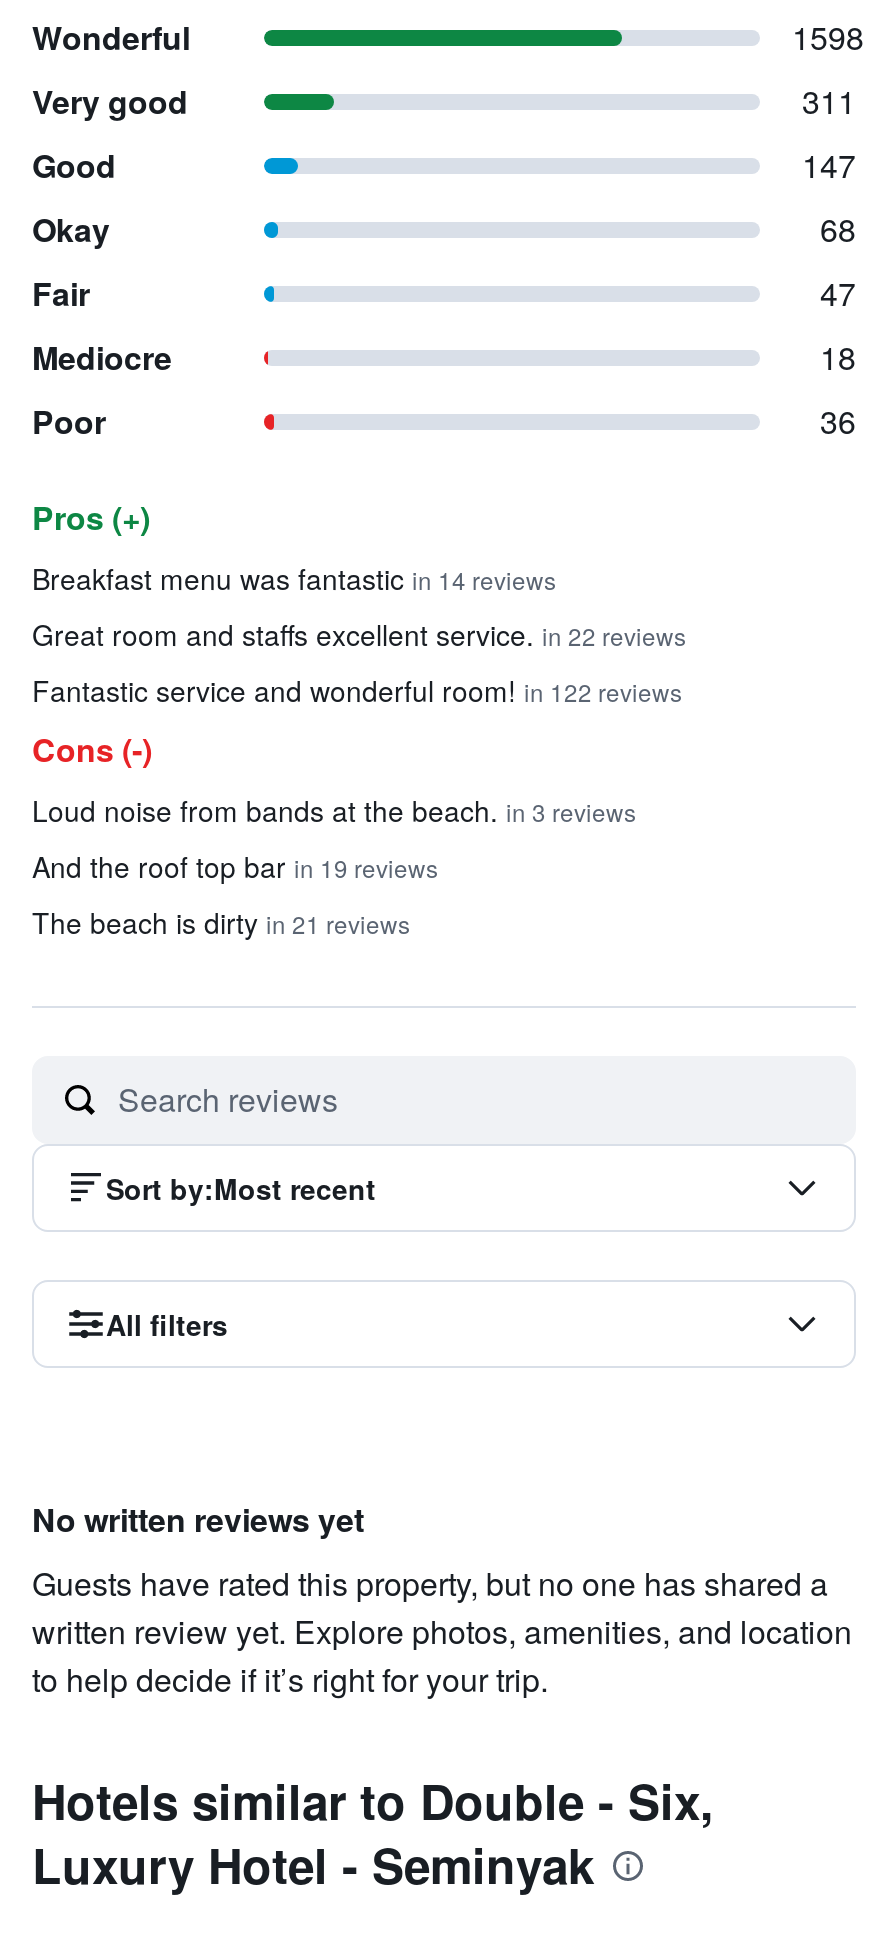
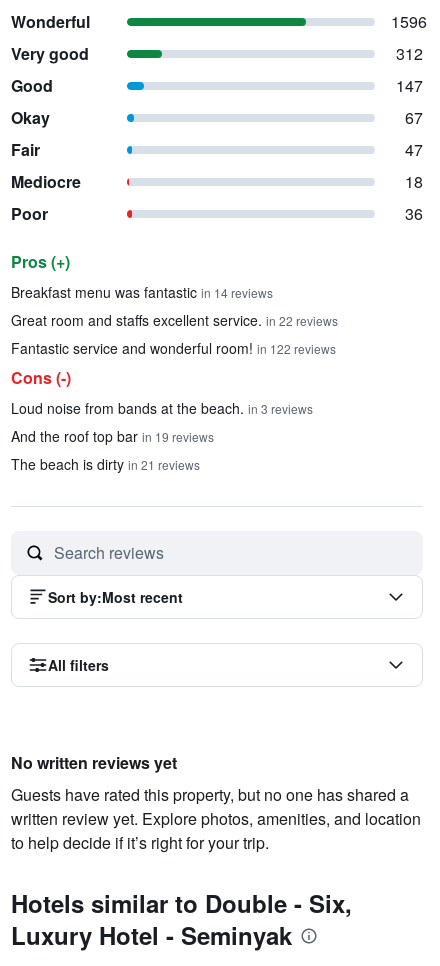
- 1598
+ 1596

- 311
+ 312

- 68
+ 67
